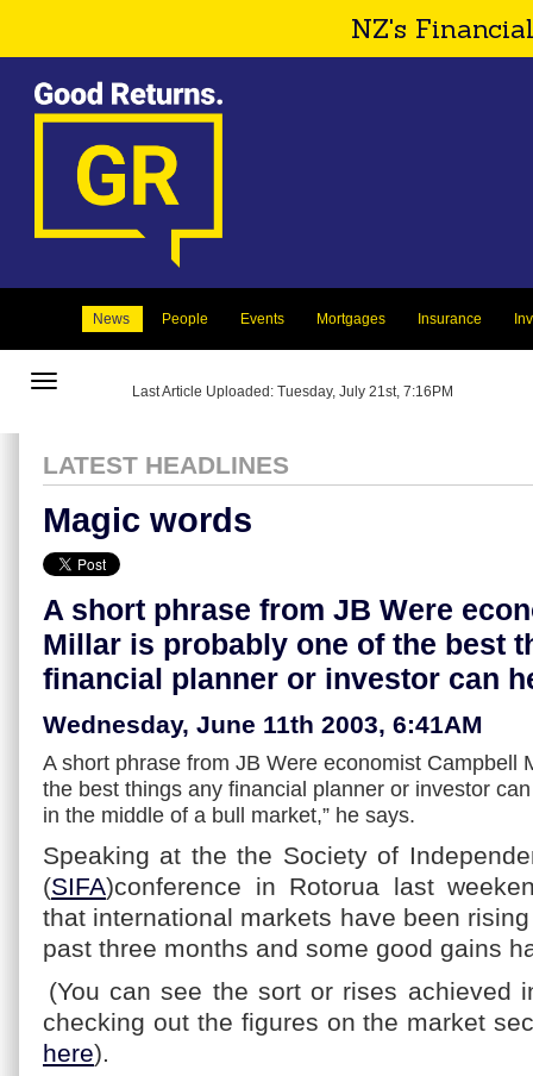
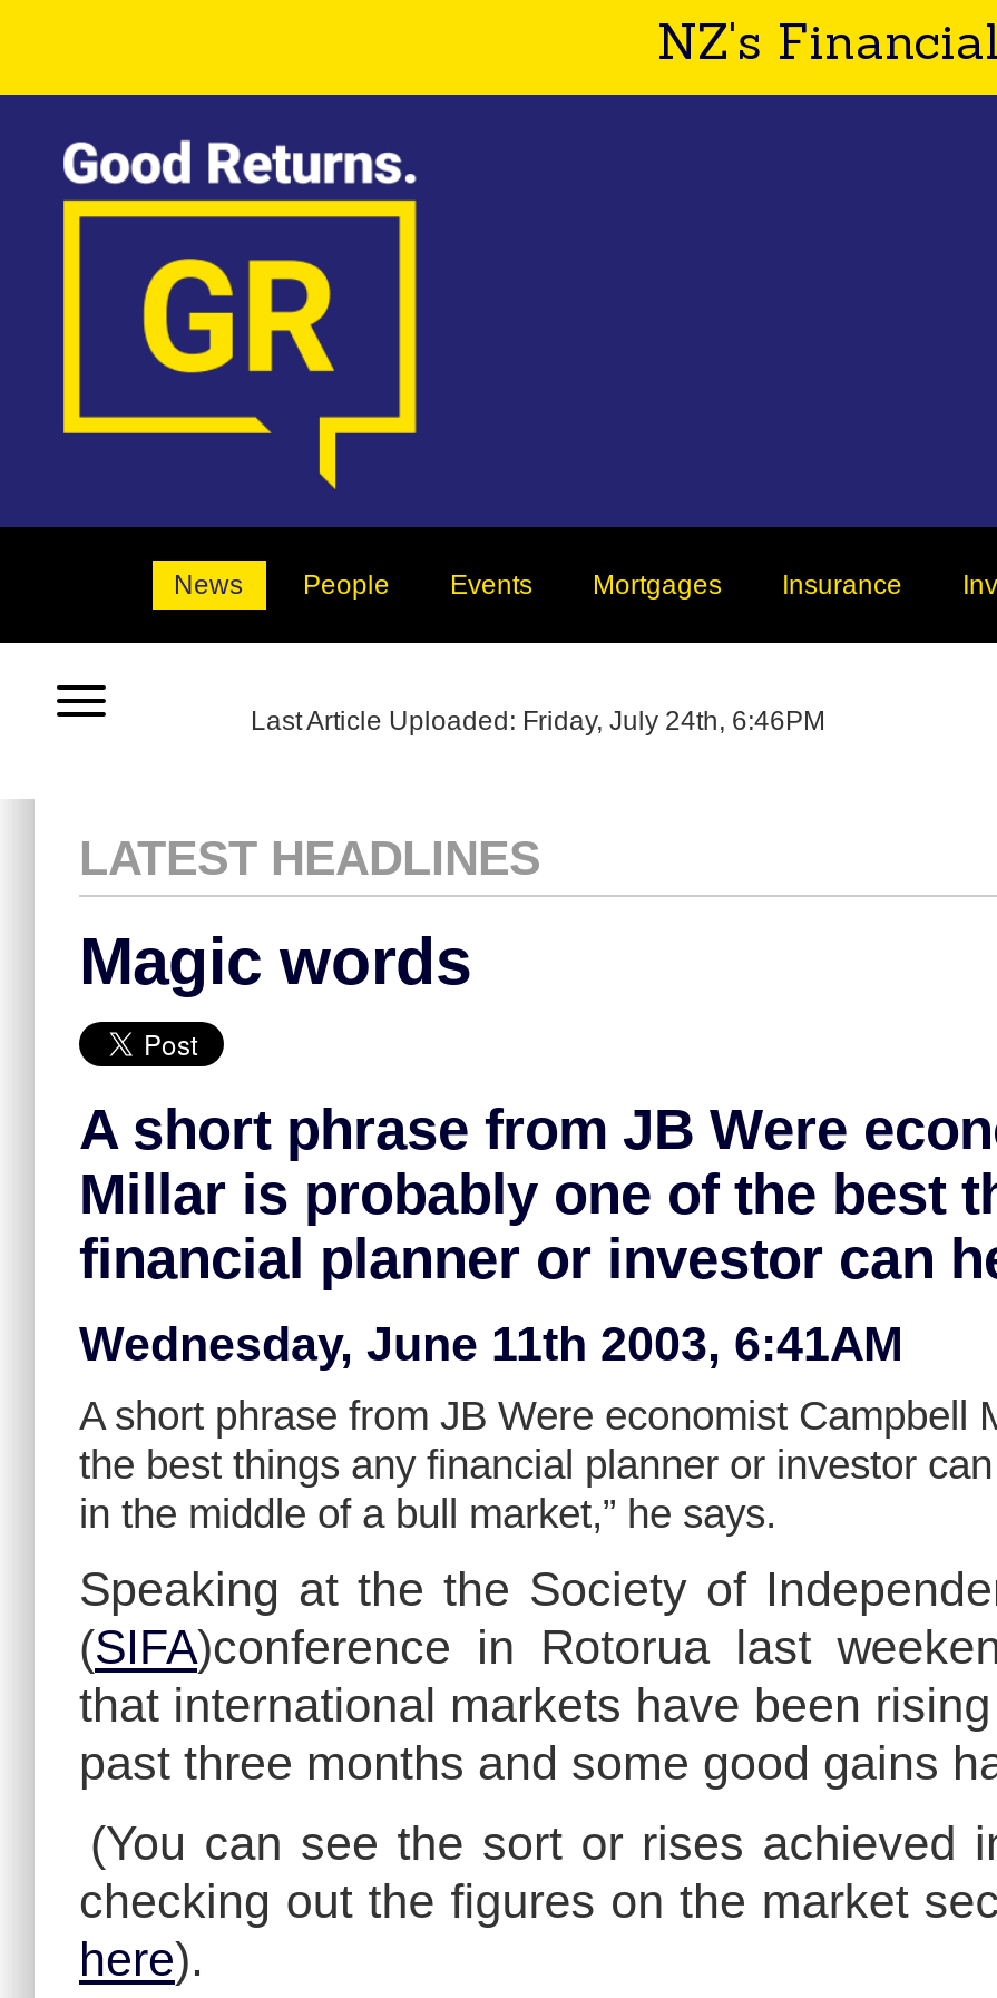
- Last Article Uploaded: Tuesday, July 21st, 7:16PM
+ Last Article Uploaded: Friday, July 24th, 6:46PM
